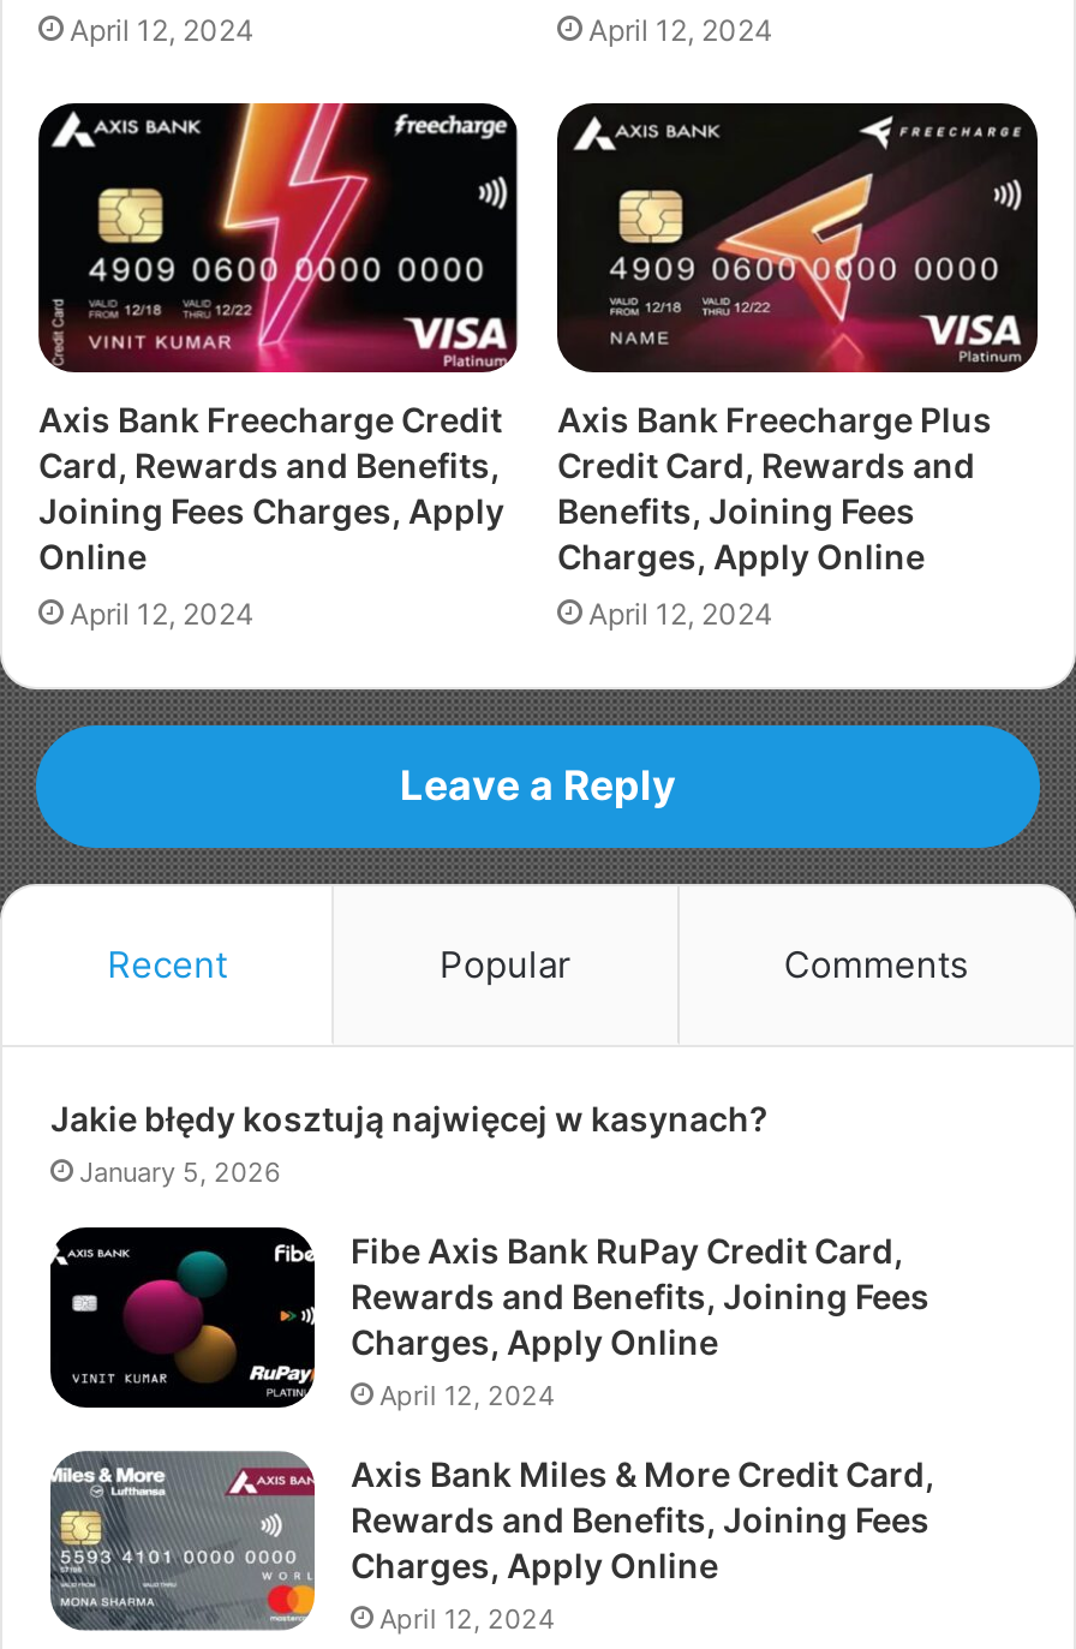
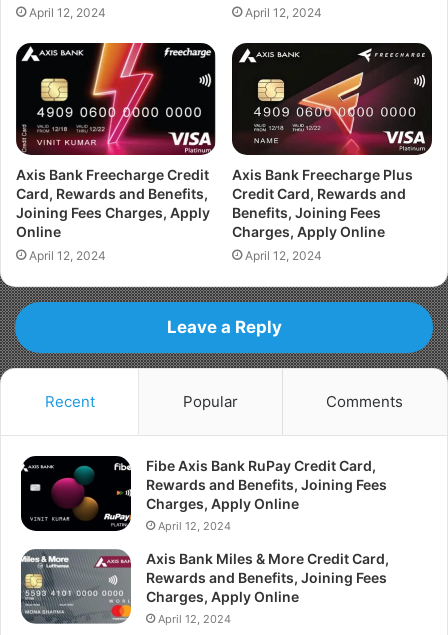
- Jakie błędy kosztują najwięcej w kasynach?
- January 5, 2026
